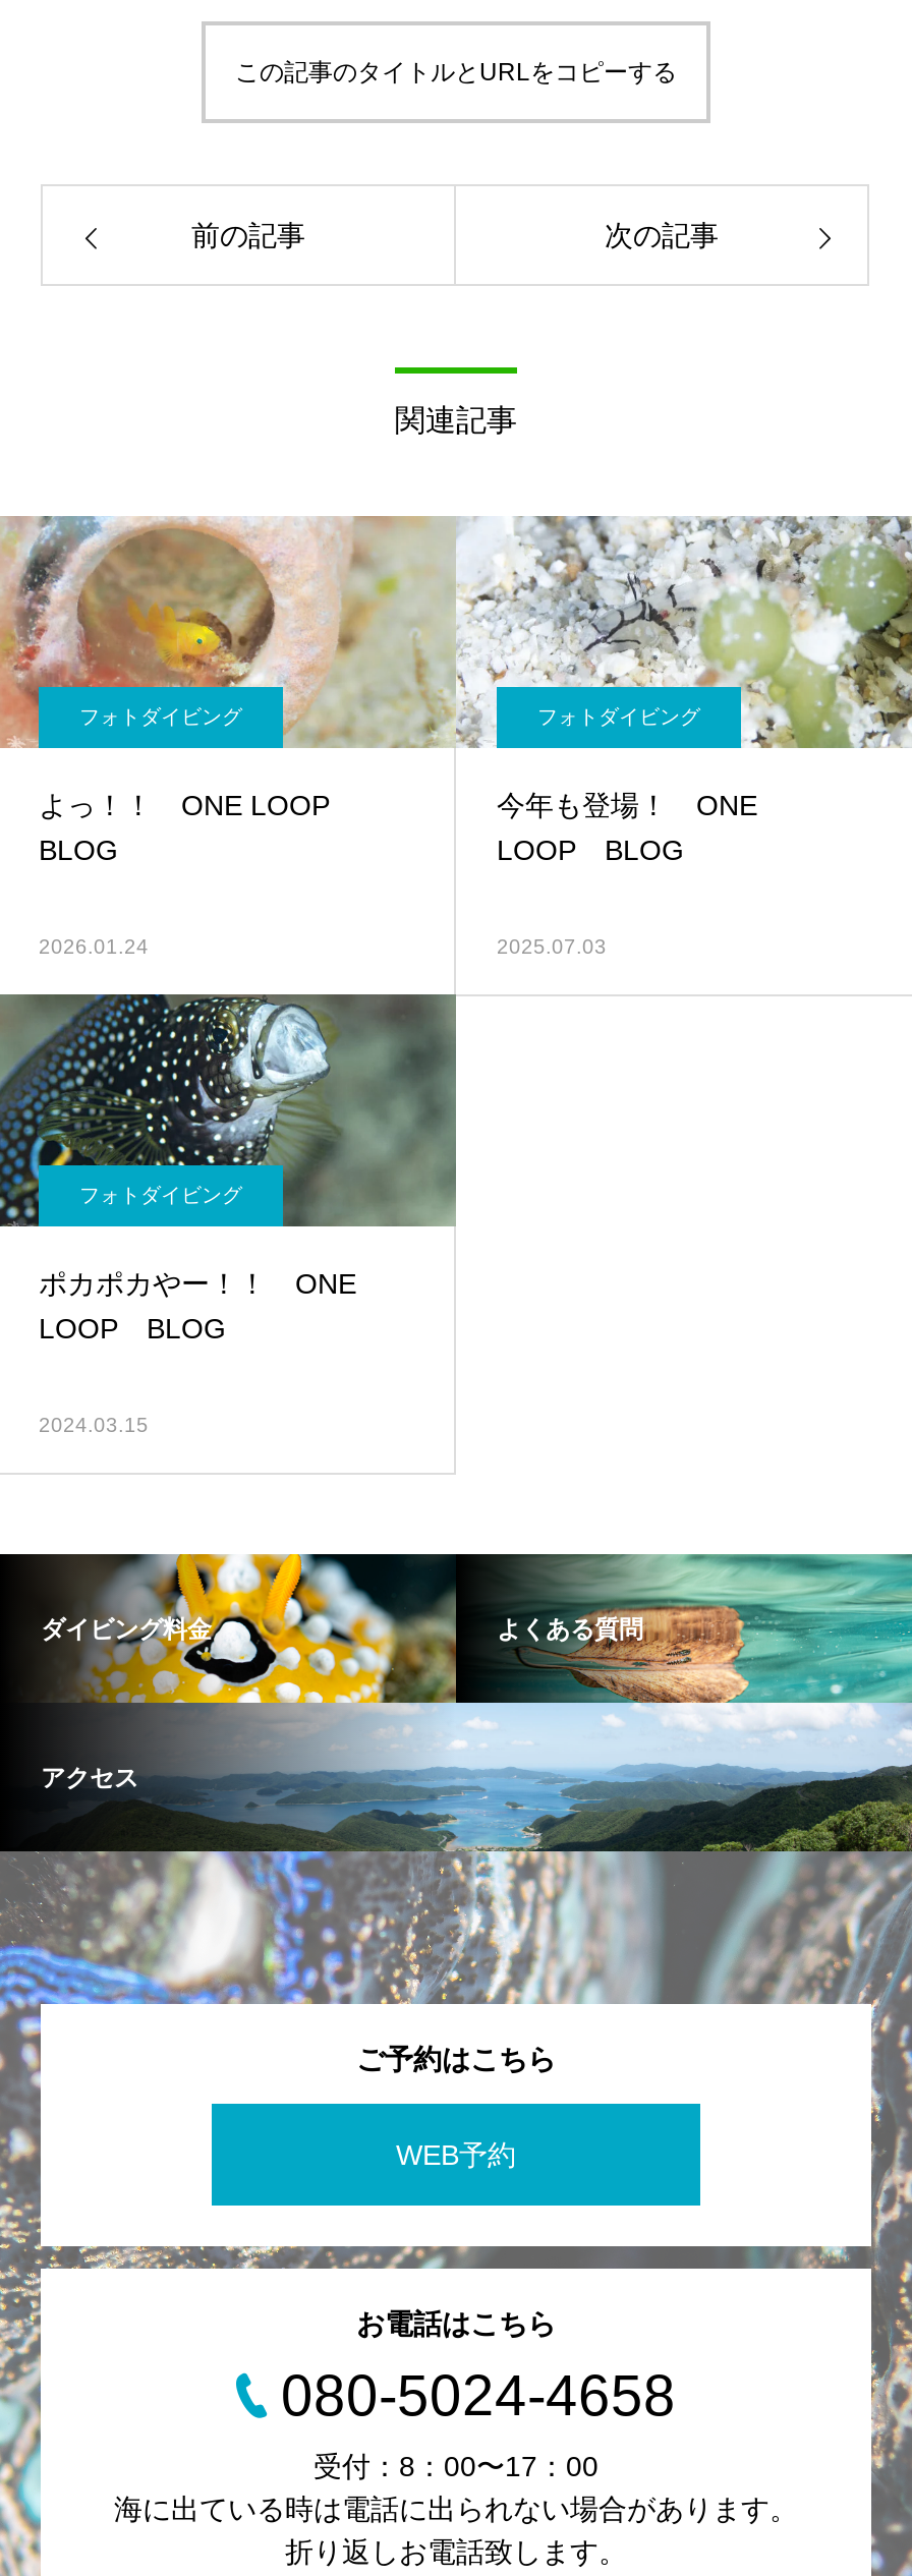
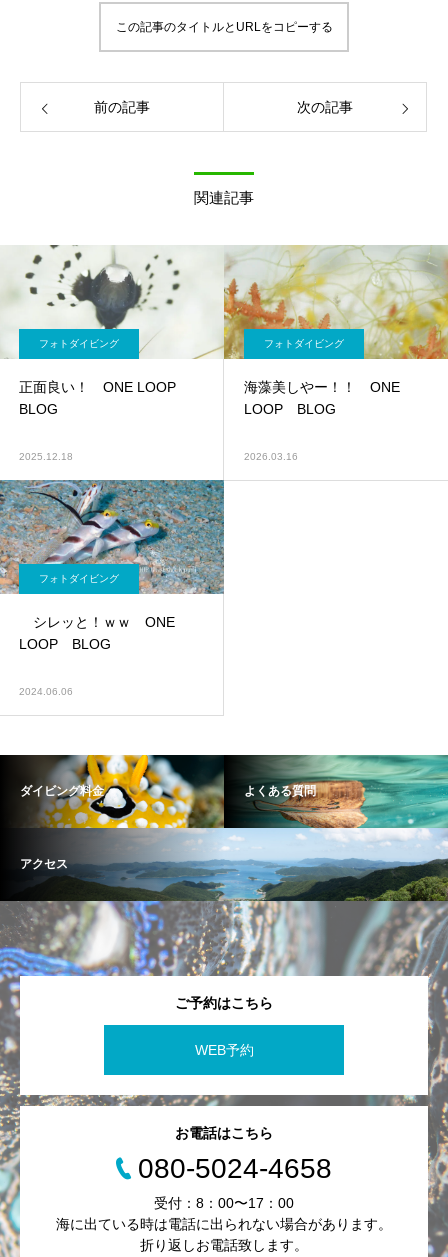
- [image]
- よっ！！ ONE LOOP
+ [image]
+ 正面良い！ ONE LOOP

- 今年も登場！ ONE
+ 海藻美しやー！！ ONE

- 2026.01.24
+ 2025.12.18

- 2025.07.03
+ 2026.03.16

- [image]
- ポカポカやー！！ ONE
+ [image]
+ シレッと！ｗｗ ONE

- 2024.03.15
+ 2024.06.06
